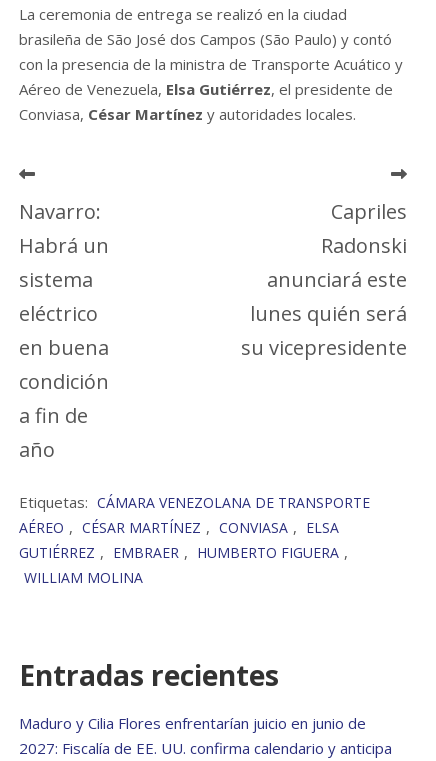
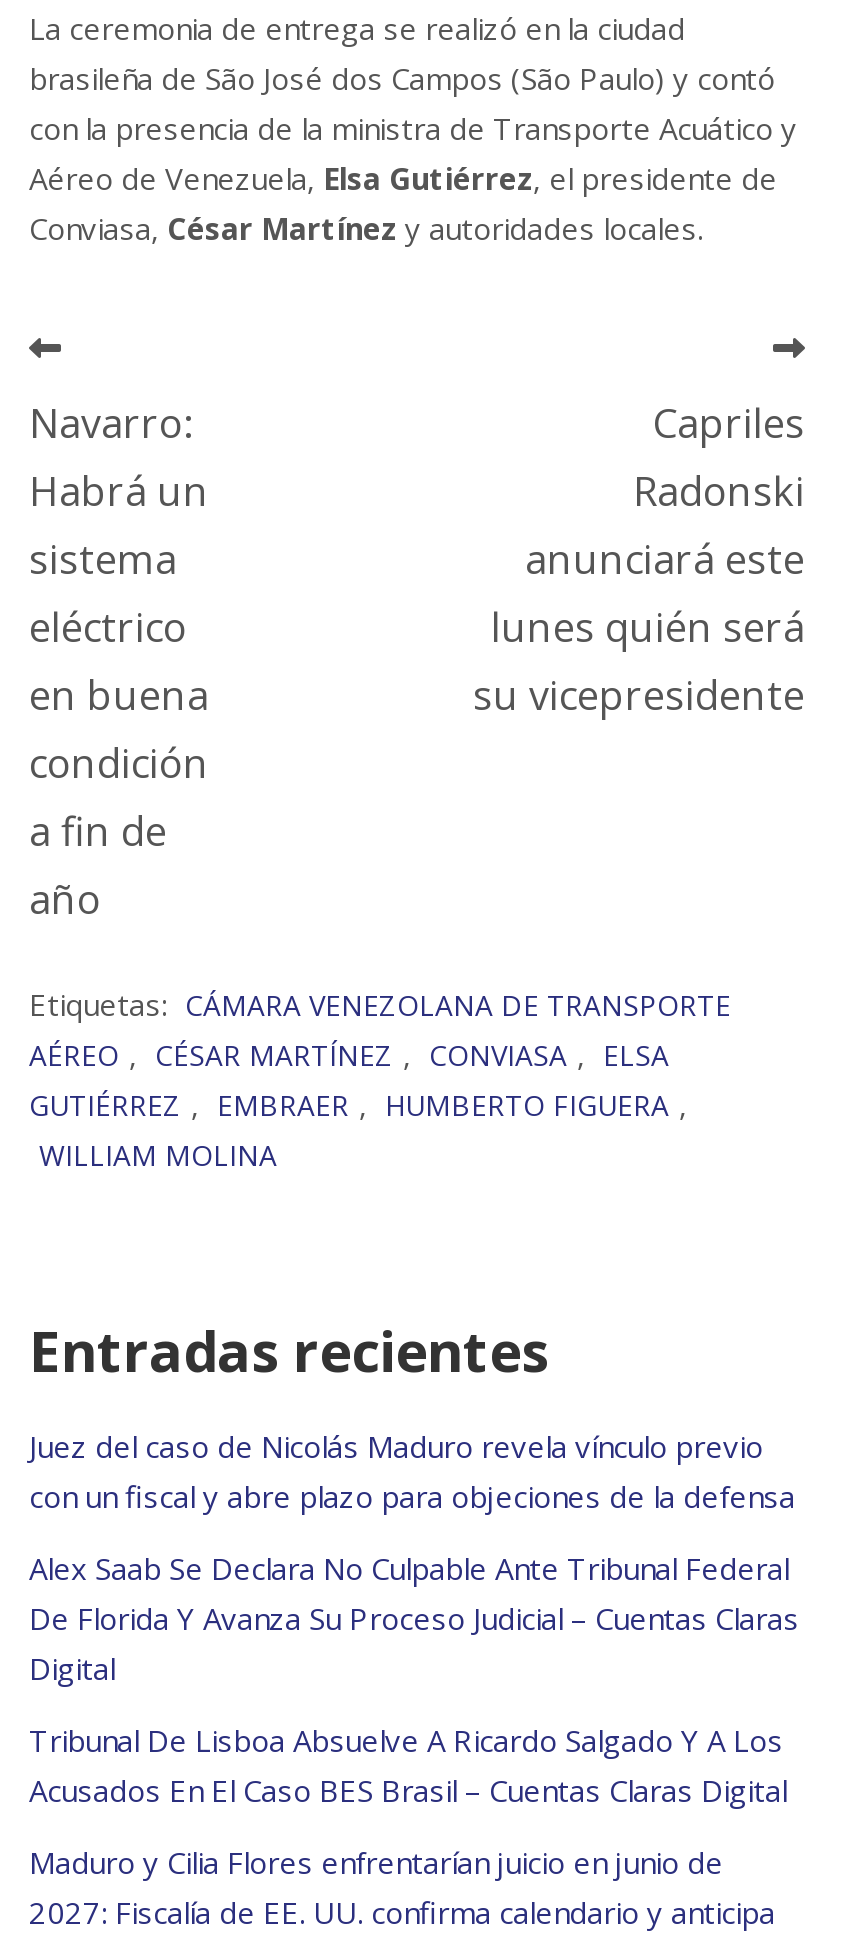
+ Juez del caso de Nicolás Maduro revela vínculo previo
+ con un fiscal y abre plazo para objeciones de la defensa
+ Alex Saab Se Declara No Culpable Ante Tribunal Federal
+ De Florida Y Avanza Su Proceso Judicial – Cuentas Claras
+ Digital
+ Tribunal De Lisboa Absuelve A Ricardo Salgado Y A Los
+ Acusados En El Caso BES Brasil – Cuentas Claras Digital
